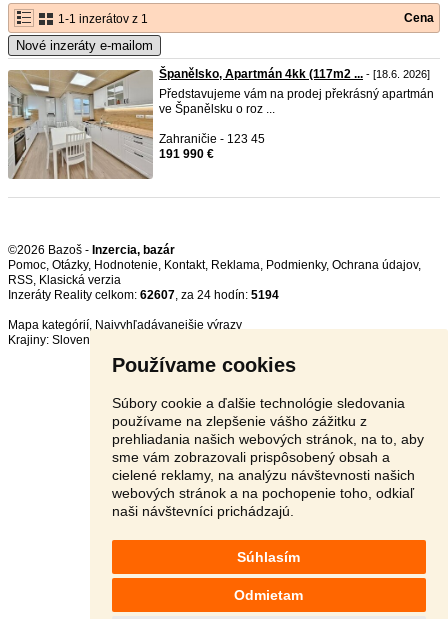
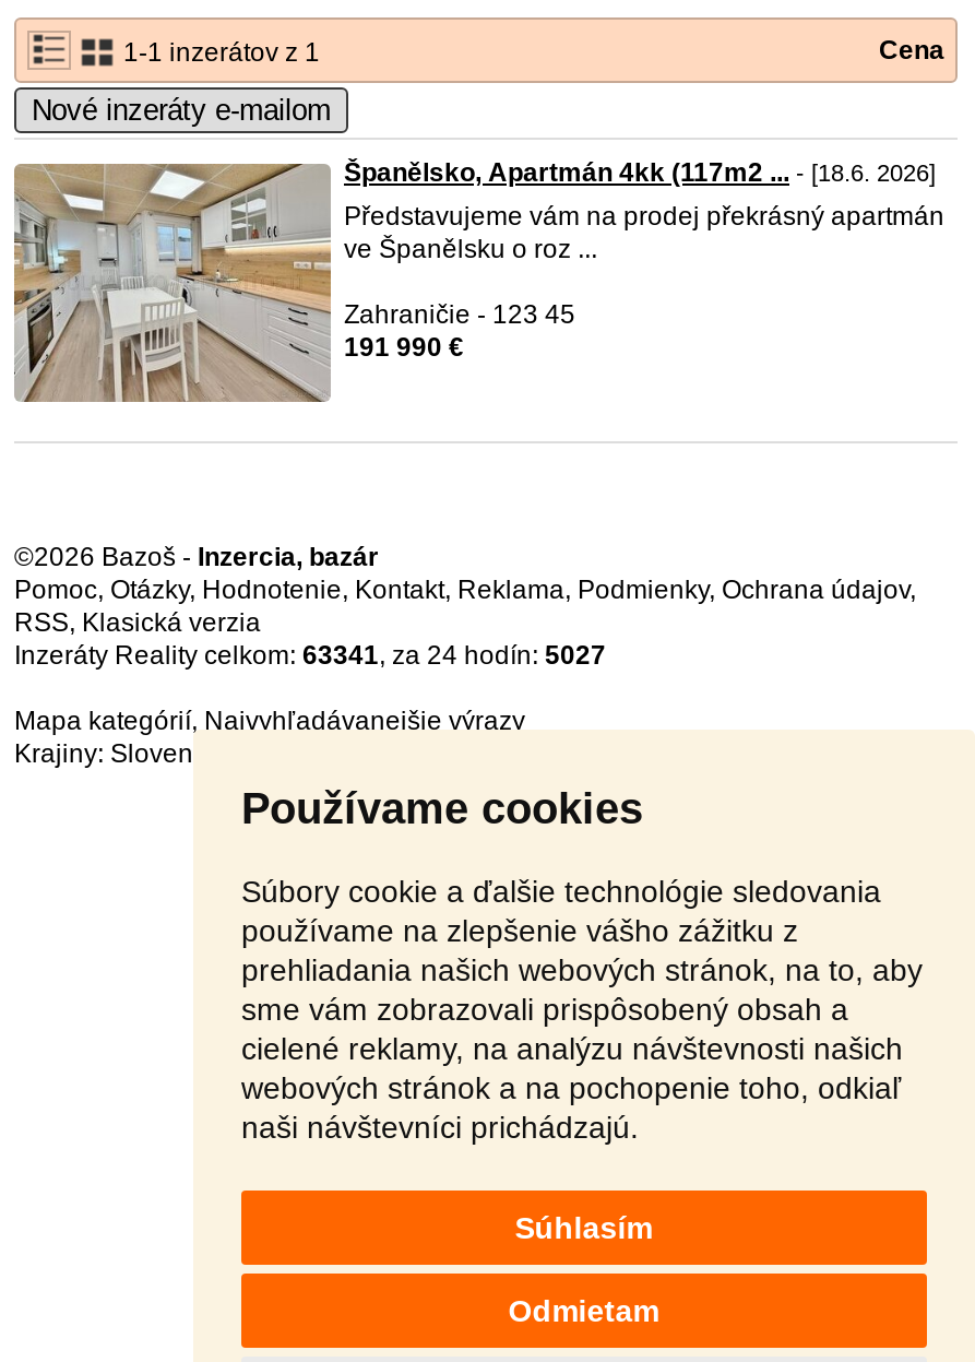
- Inzeráty Reality celkom: 62607, za 24 hodín: 5194
+ Inzeráty Reality celkom: 63341, za 24 hodín: 5027
